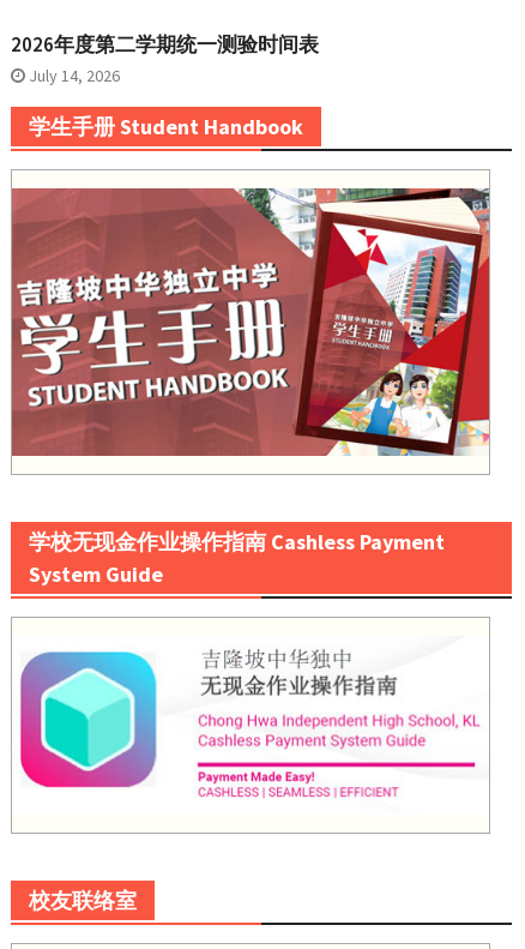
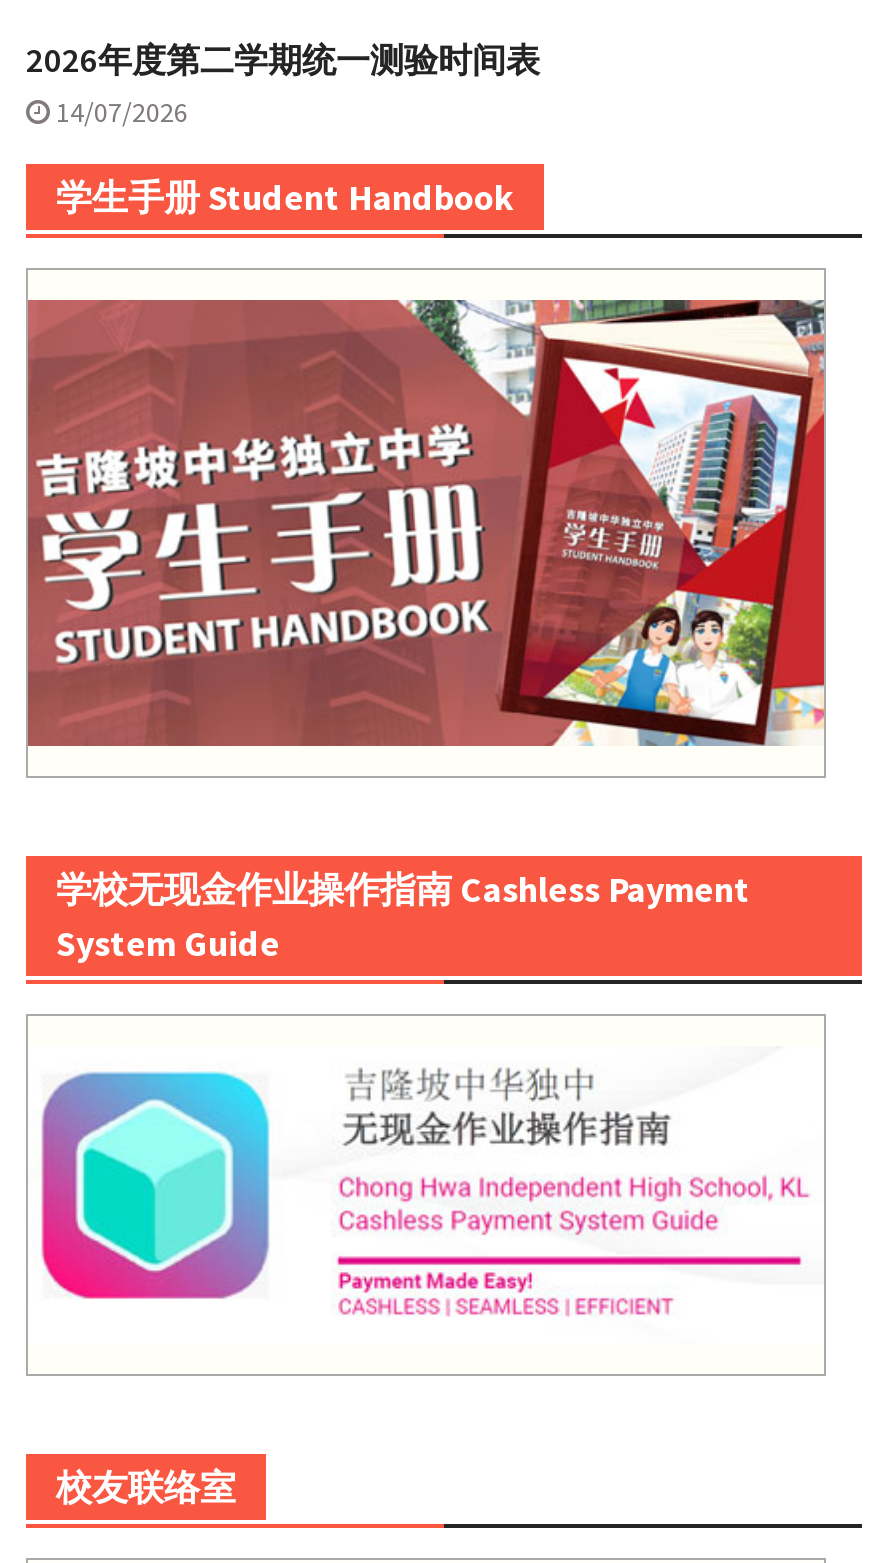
- July 14, 2026
+ 14/07/2026
